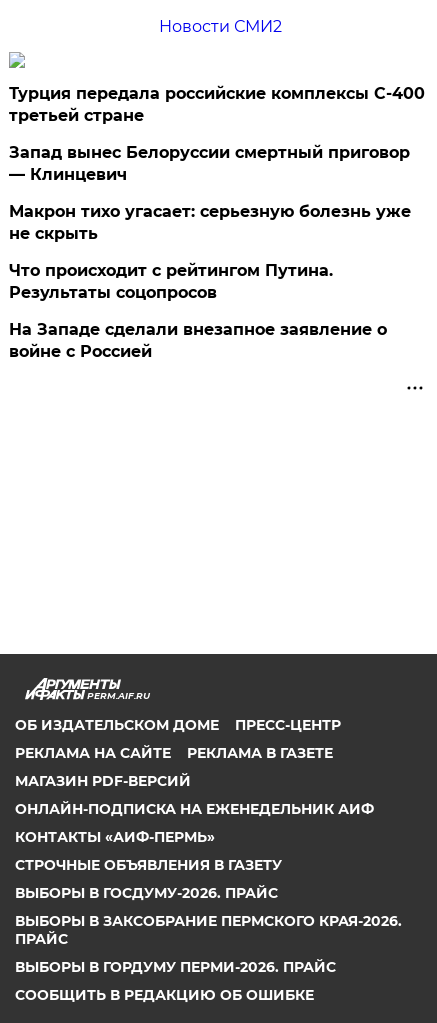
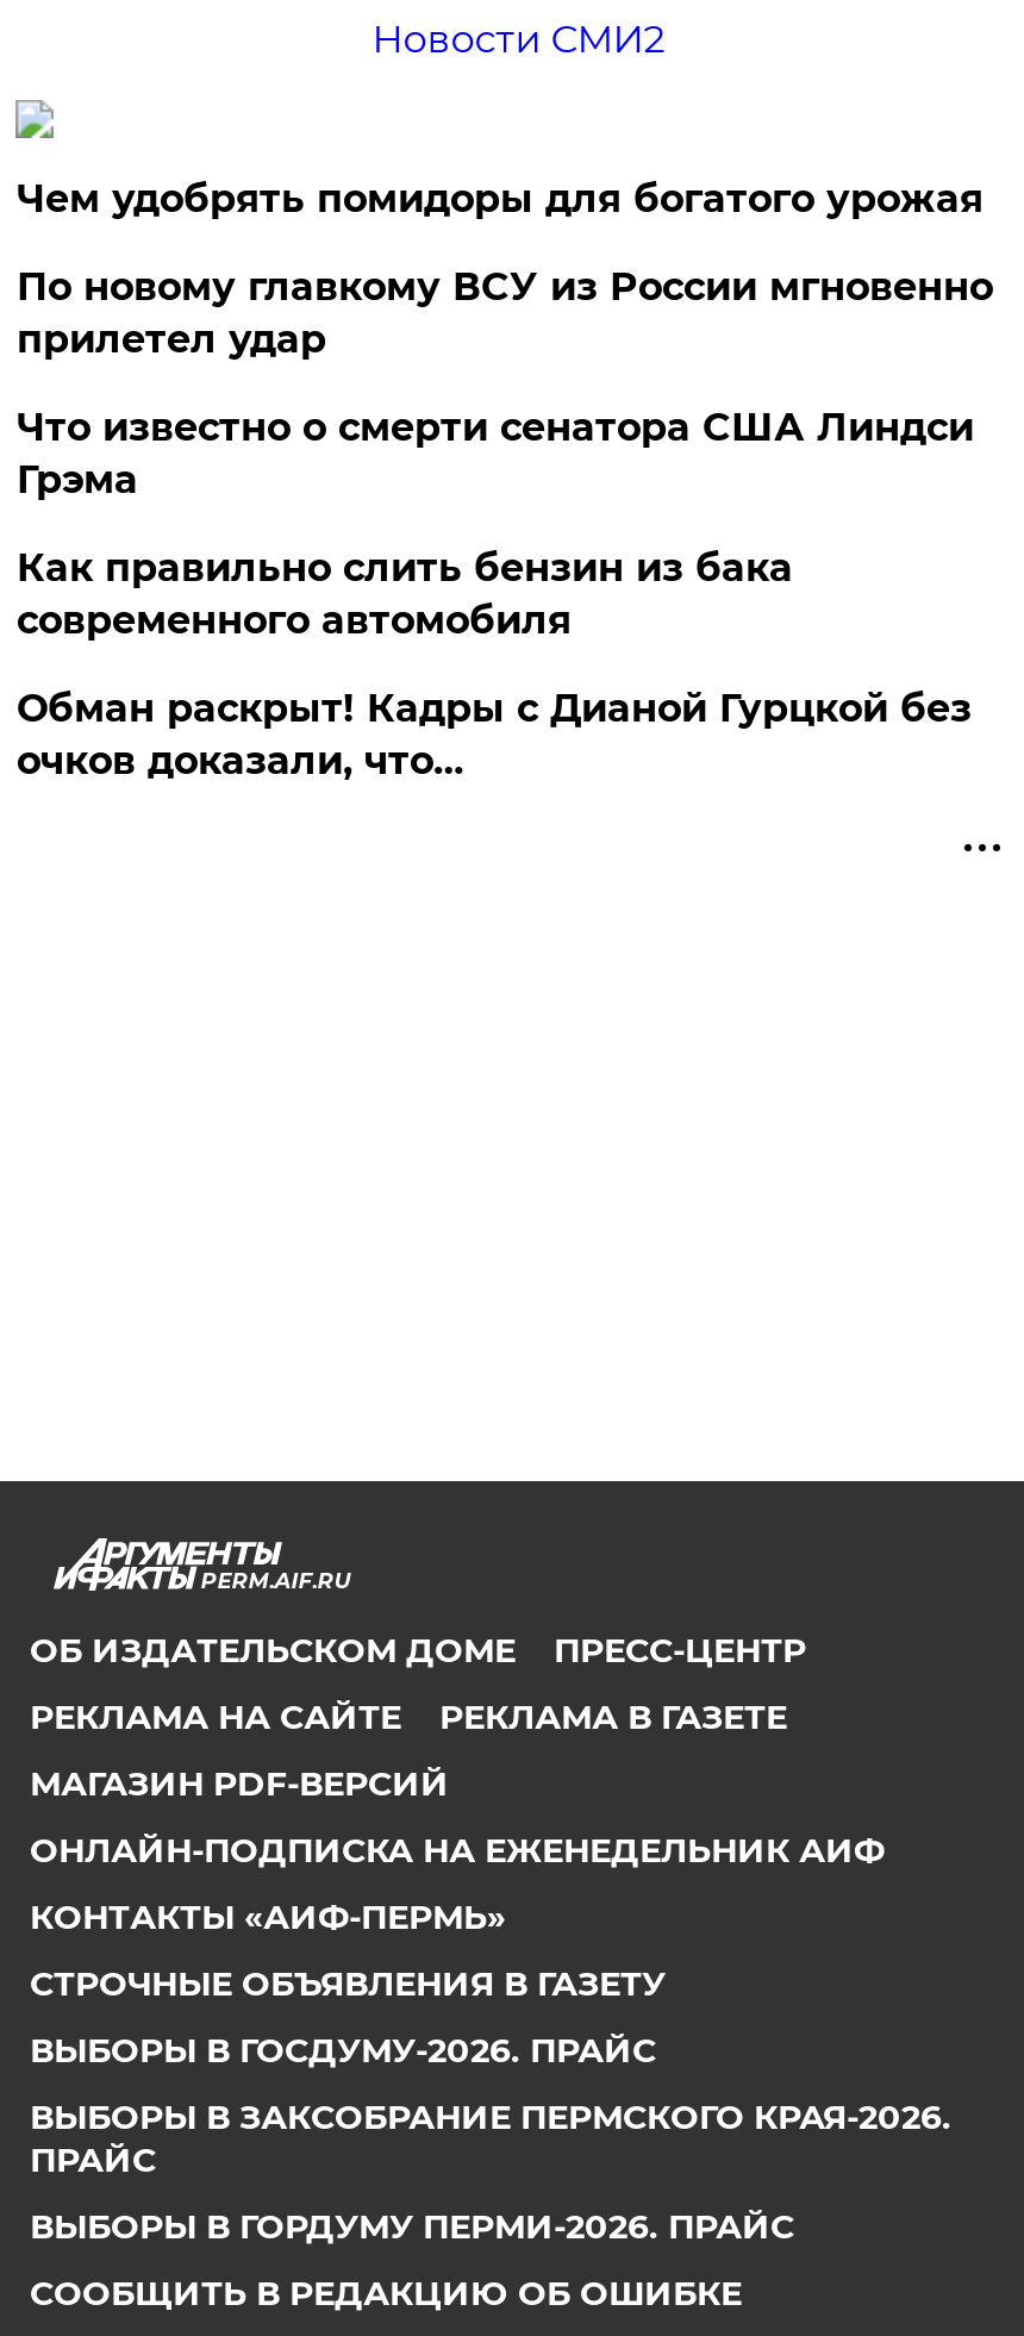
- Турция передала российские комплексы С-400
- третьей стране
+ Чем удобрять помидоры для богатого урожая

- Запад вынес Белоруссии смертный приговор
- — Клинцевич
+ По новому главкому ВСУ из России мгновенно
+ прилетел удар

- Макрон тихо угасает: серьезную болезнь уже
- не скрыть
+ Что известно о смерти сенатора США Линдси
+ Грэма

- Что происходит с рейтингом Путина.
- Результаты соцопросов
+ Как правильно слить бензин из бака
+ современного автомобиля

- На Западе сделали внезапное заявление о
- войне с Россией
+ Обман раскрыт! Кадры с Дианой Гурцкой без
+ очков доказали, что…
